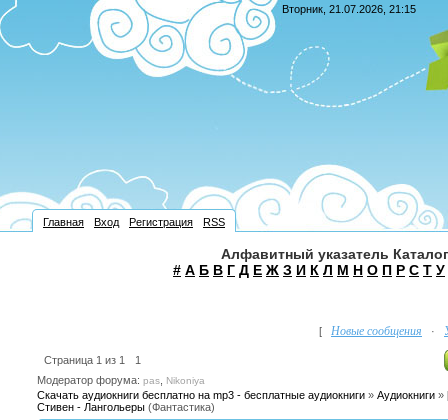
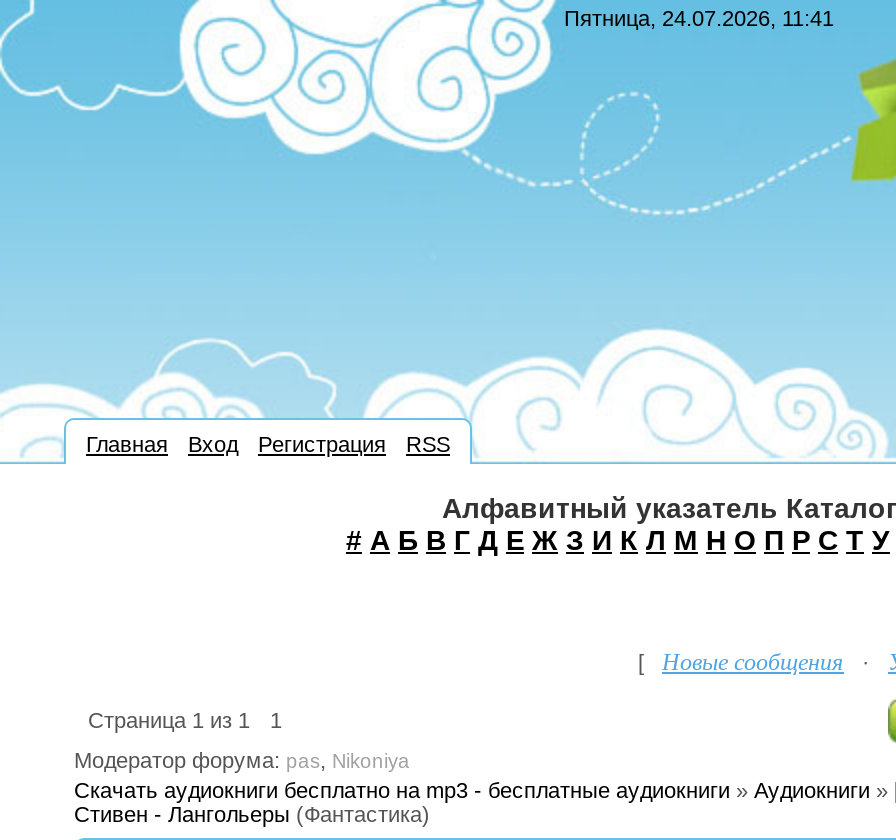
- Вторник, 21.07.2026, 21:15
+ Пятница, 24.07.2026, 11:41
